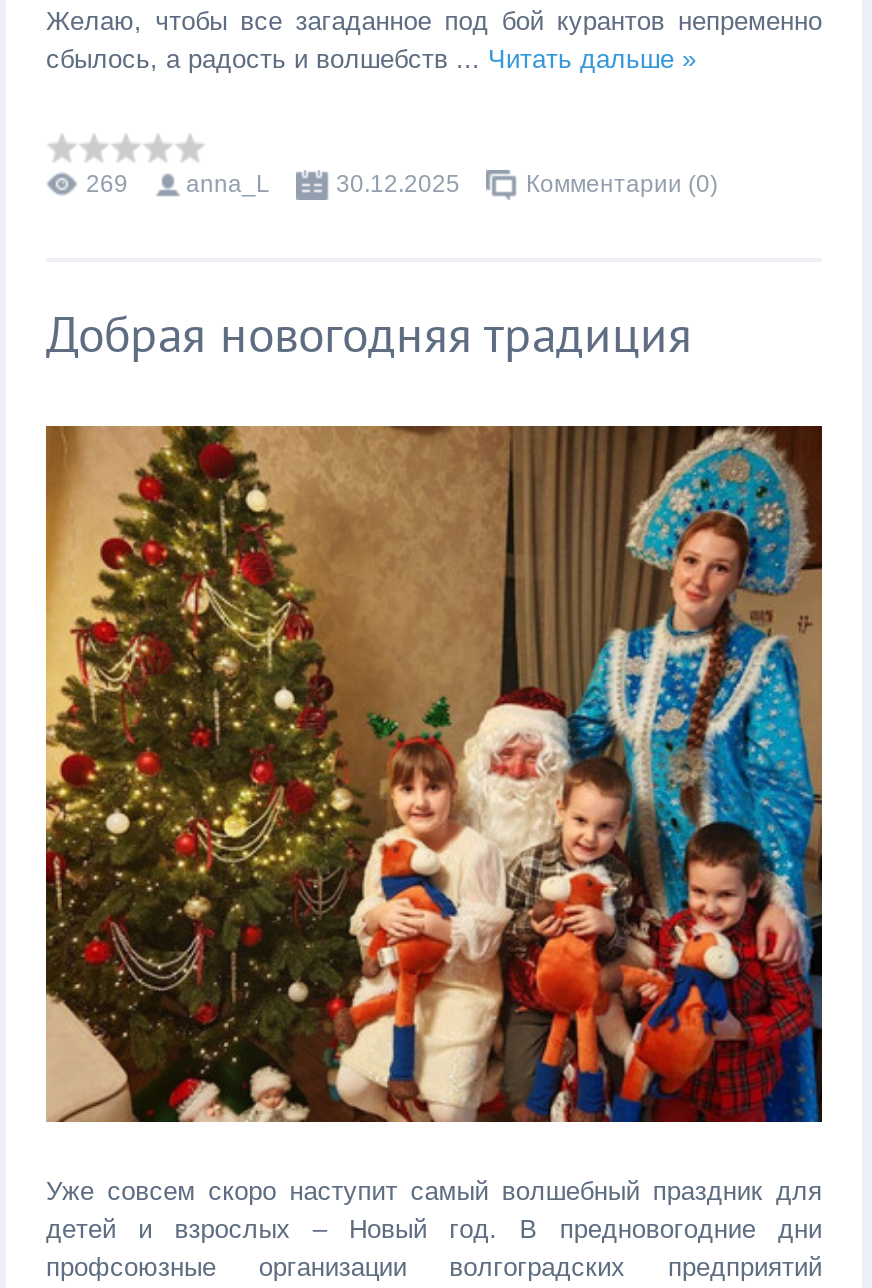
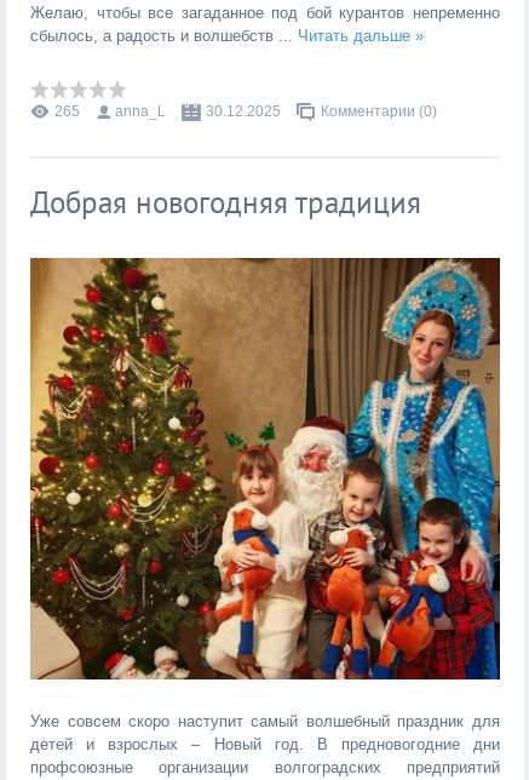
- 269
+ 265
